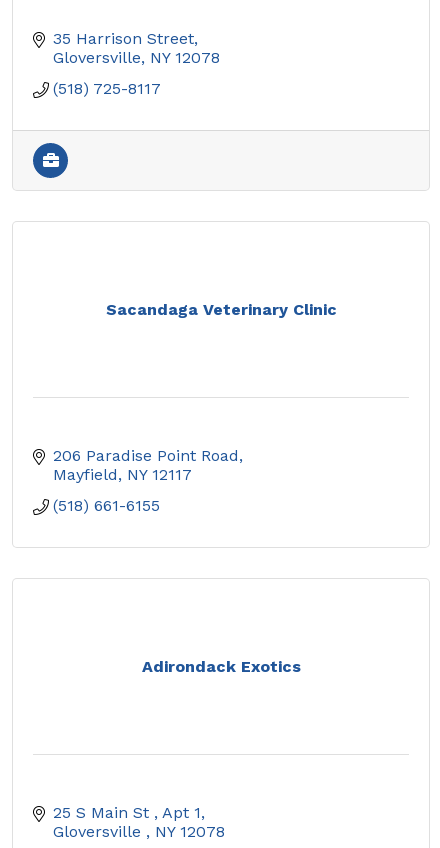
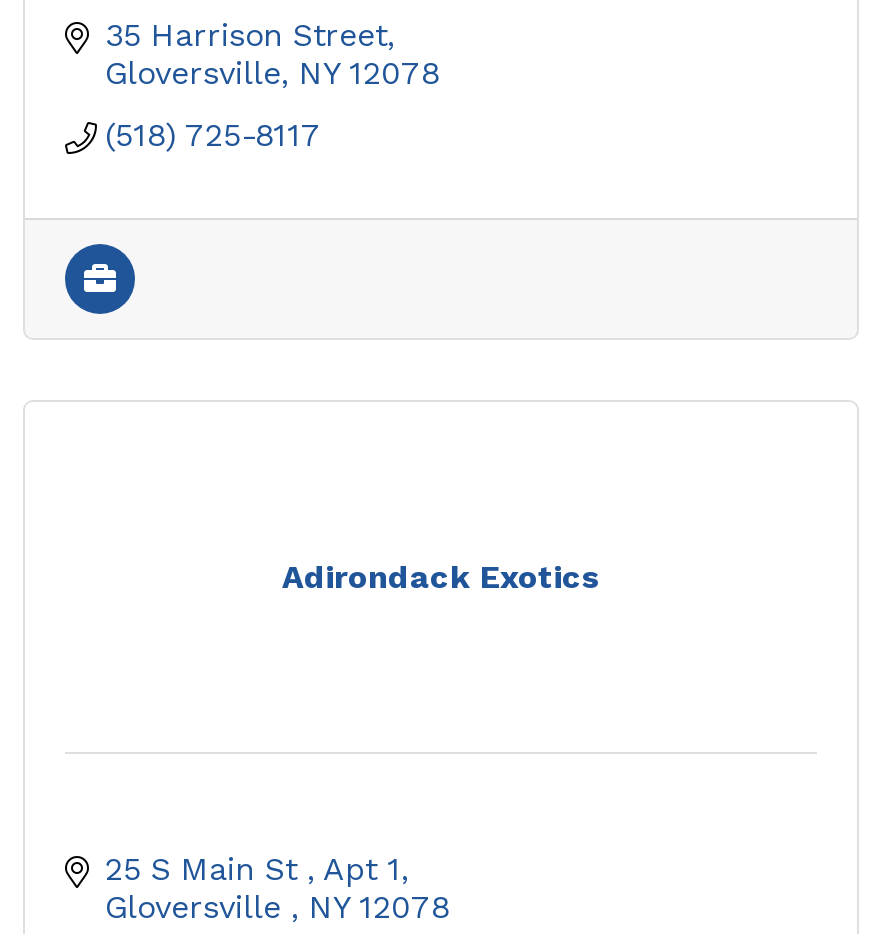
- Sacandaga Veterinary Clinic

- 206 Paradise Point Road
- Mayfield NY 12117
- (518) 661-6155
